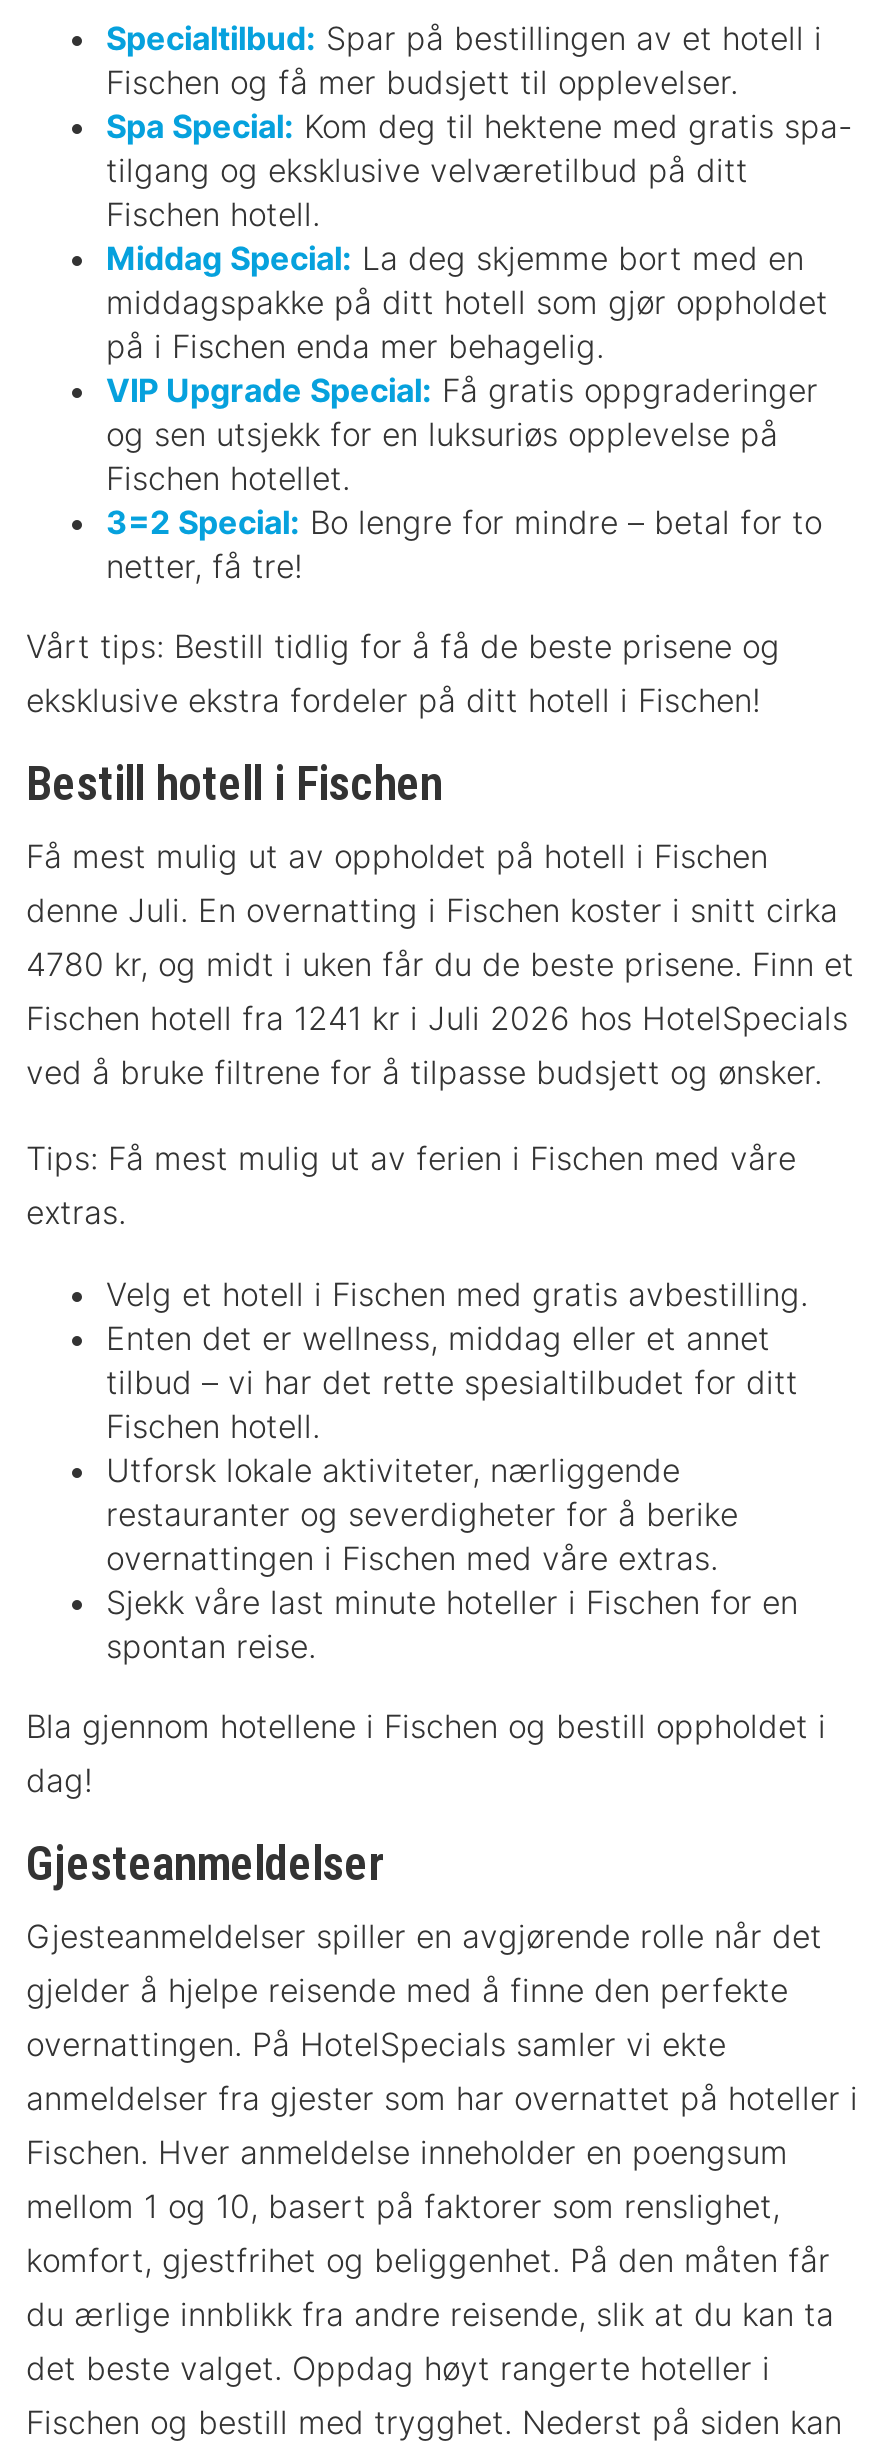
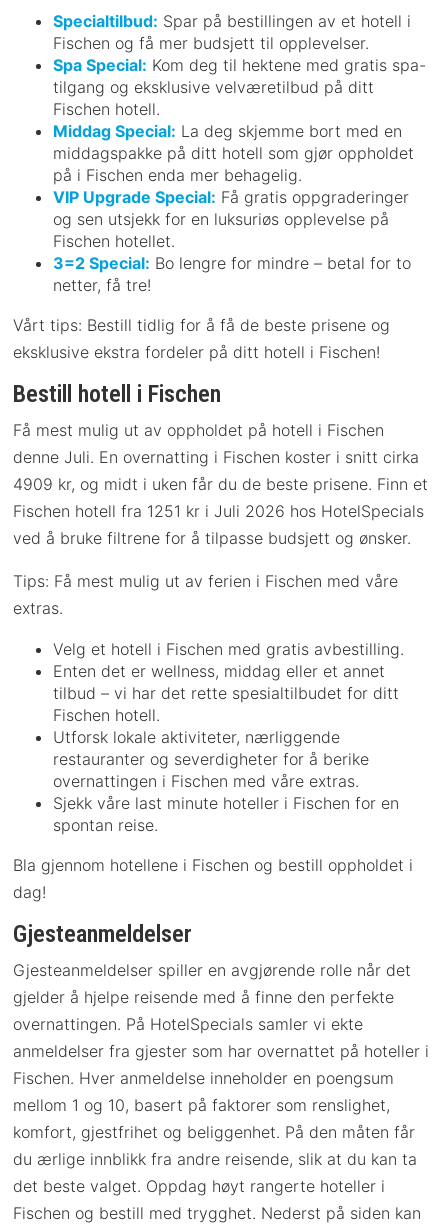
- 4780 kr, og midt i uken får du de beste prisene. Finn et
+ 4909 kr, og midt i uken får du de beste prisene. Finn et

- Fischen hotell fra 1241 kr i Juli 2026 hos HotelSpecials
+ Fischen hotell fra 1251 kr i Juli 2026 hos HotelSpecials
